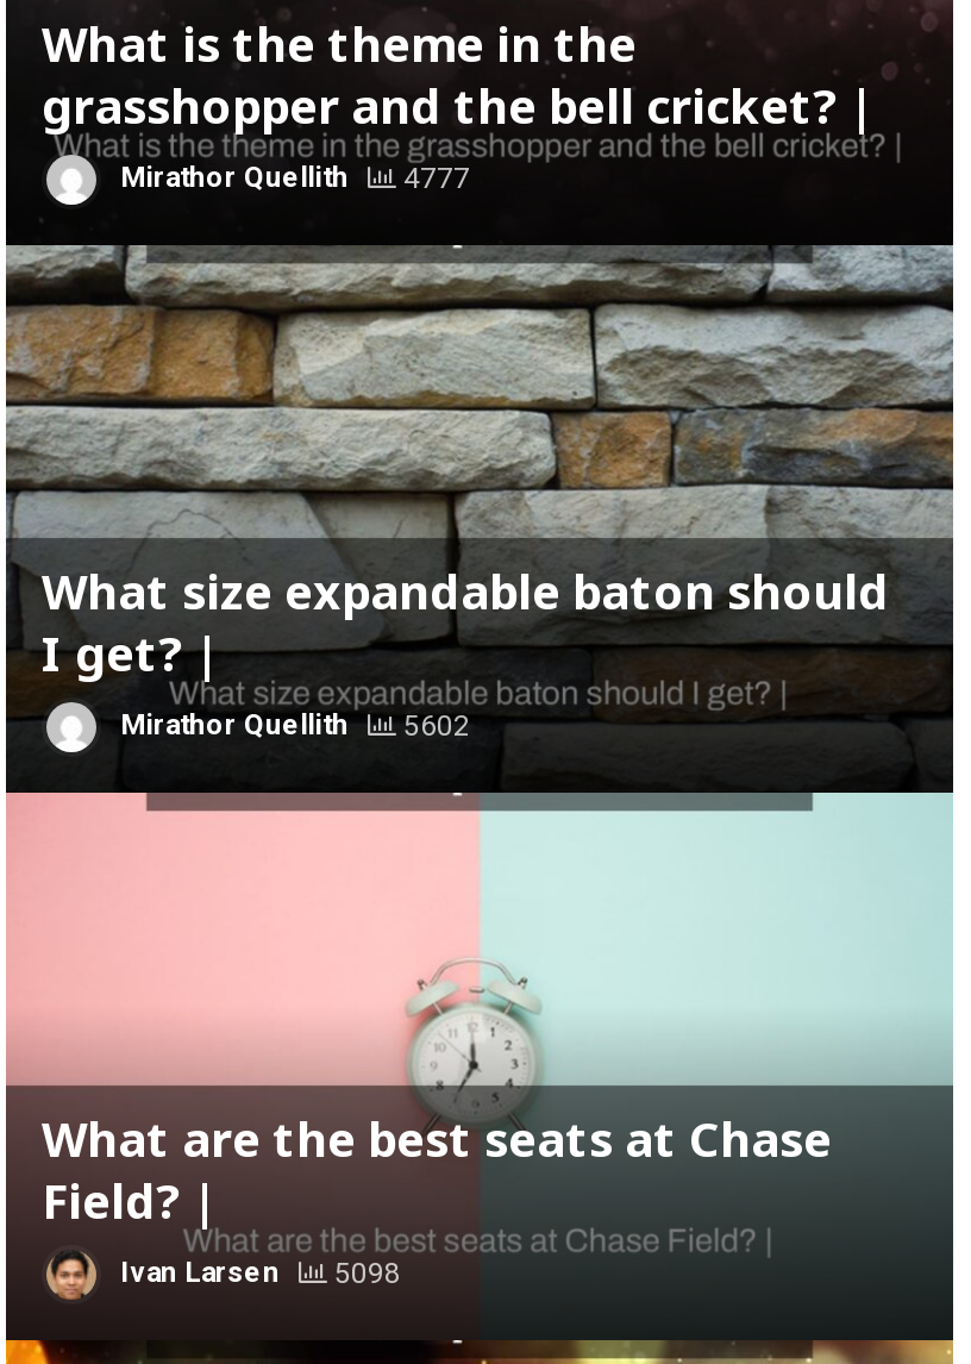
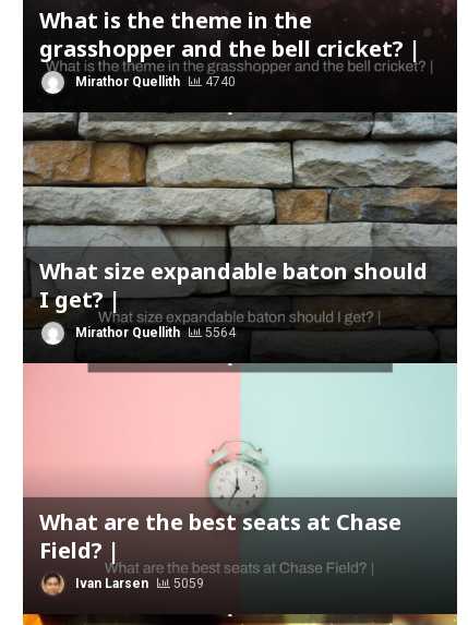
- Mirathor Quellith 4777
+ Mirathor Quellith 4740

- Mirathor Quellith 5602
+ Mirathor Quellith 5564

- Ivan Larsen 5098
+ Ivan Larsen 5059
